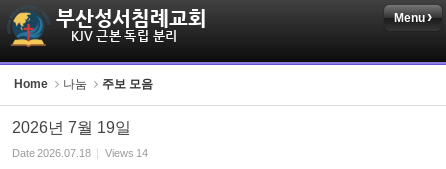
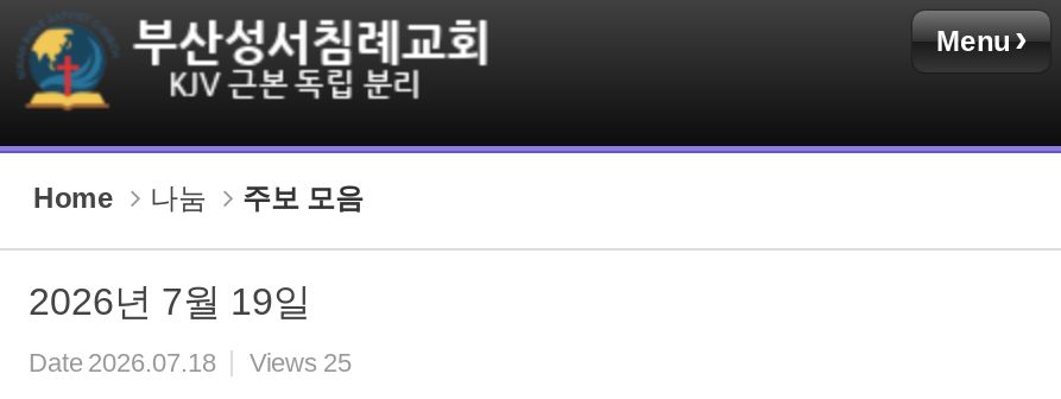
- Date 2026.07.18 Views 14
+ Date 2026.07.18 Views 25
